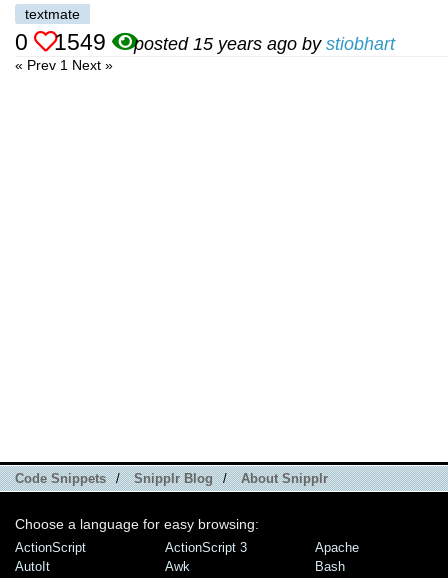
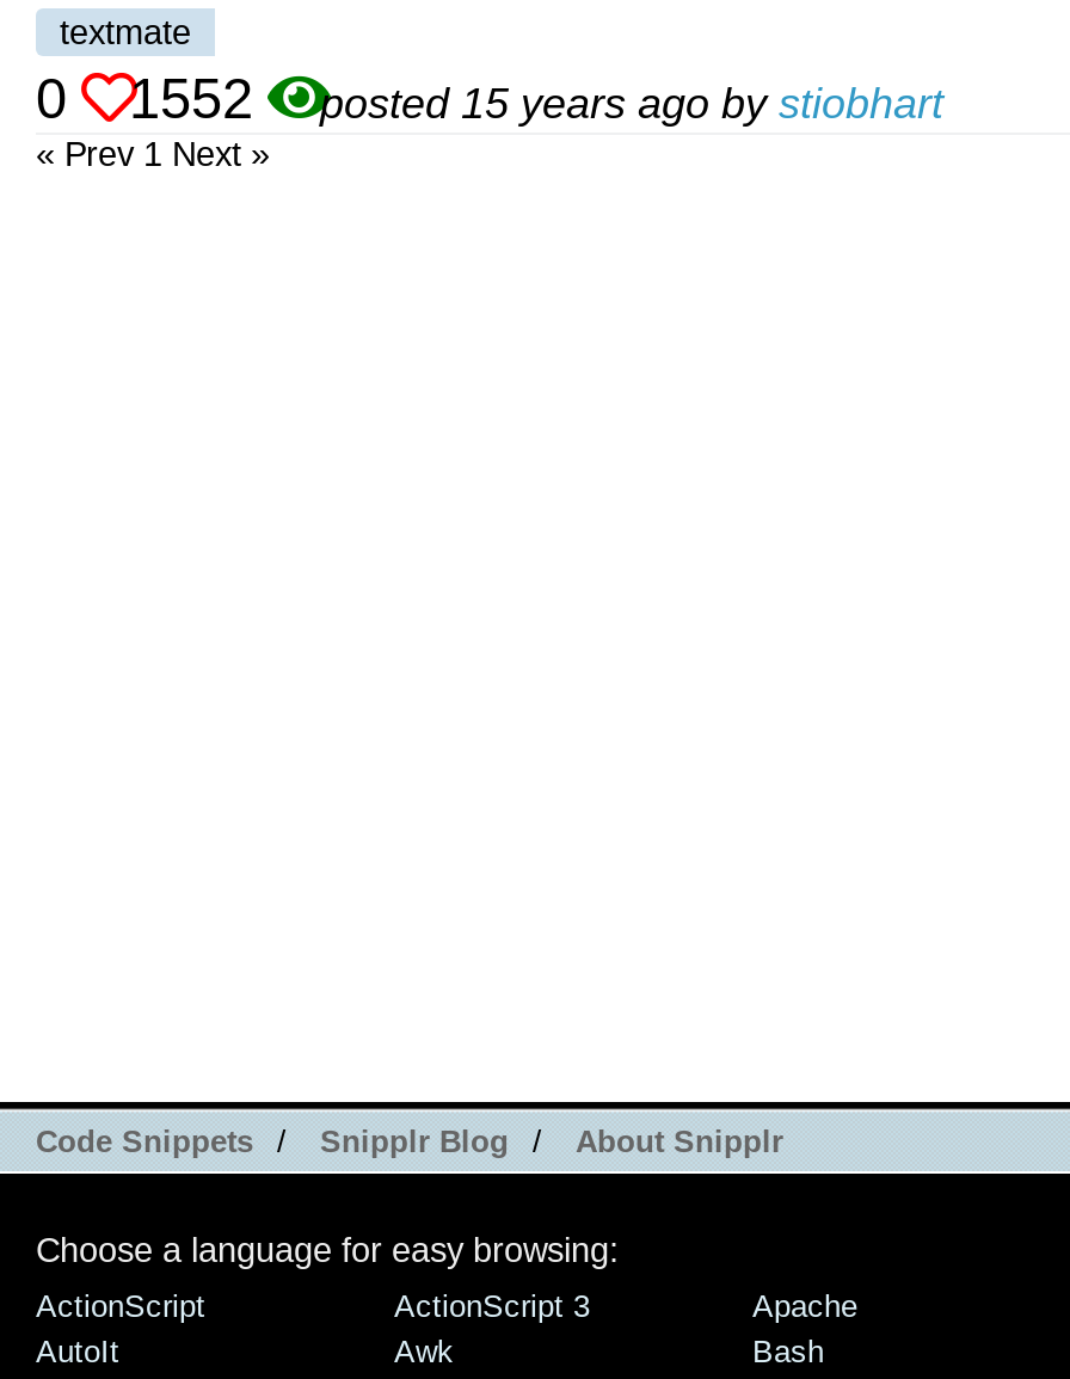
- 0 1549 posted 15 years ago by stiobhart
+ 0 1552 posted 15 years ago by stiobhart
